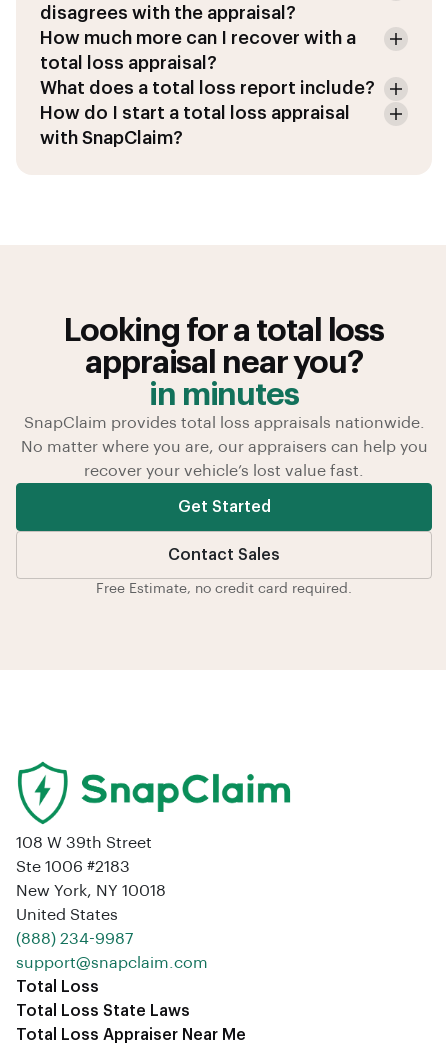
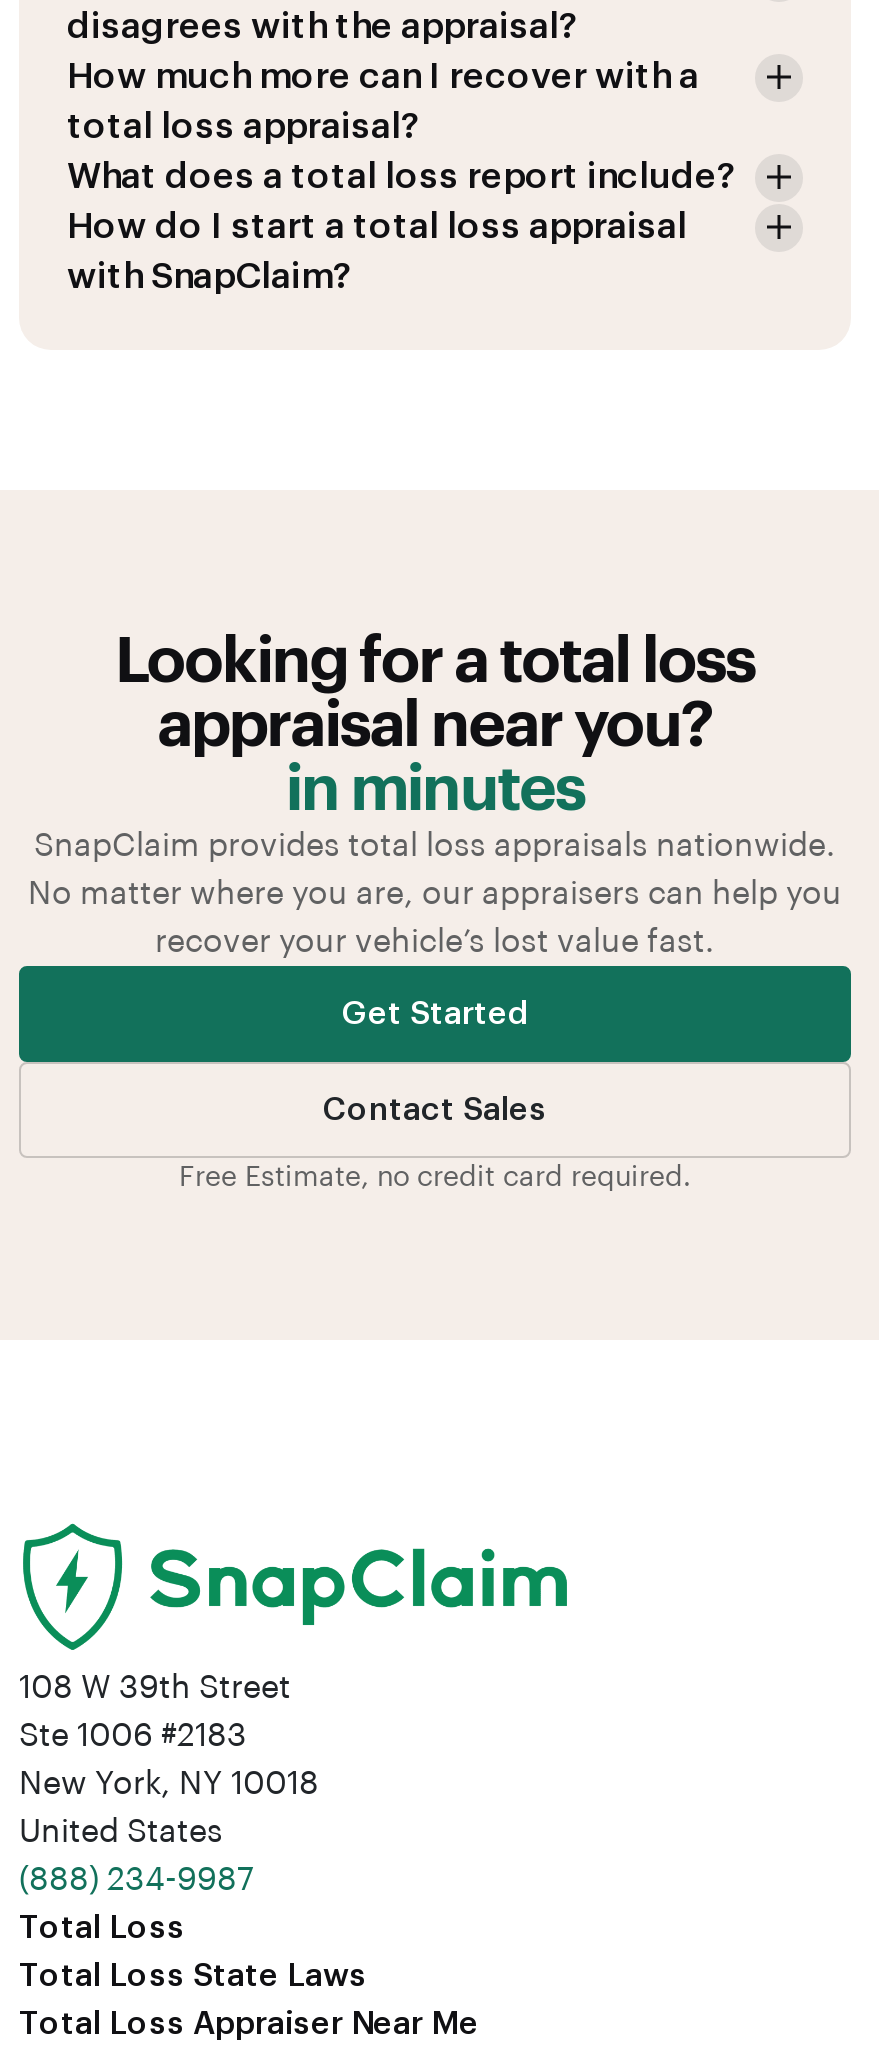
- support@snapclaim.com
